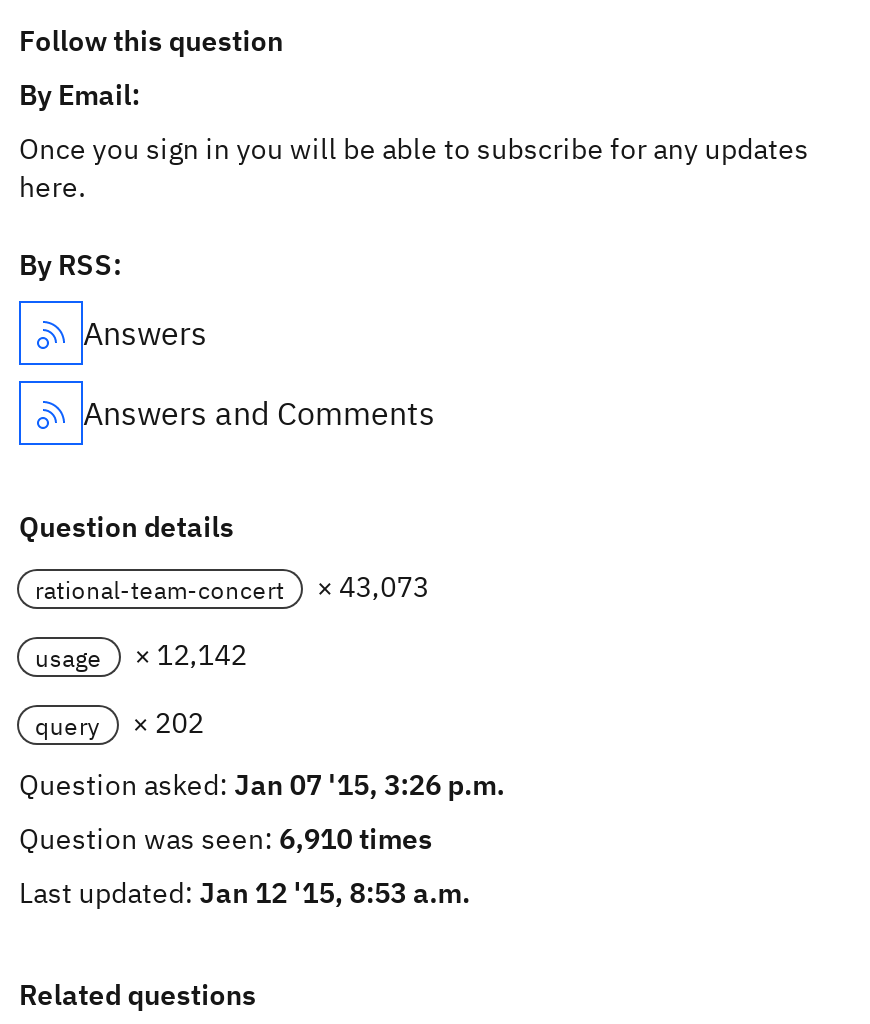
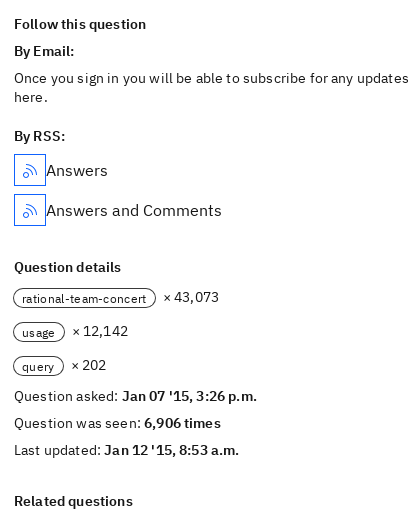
- Question was seen: 6,910 times
+ Question was seen: 6,906 times
